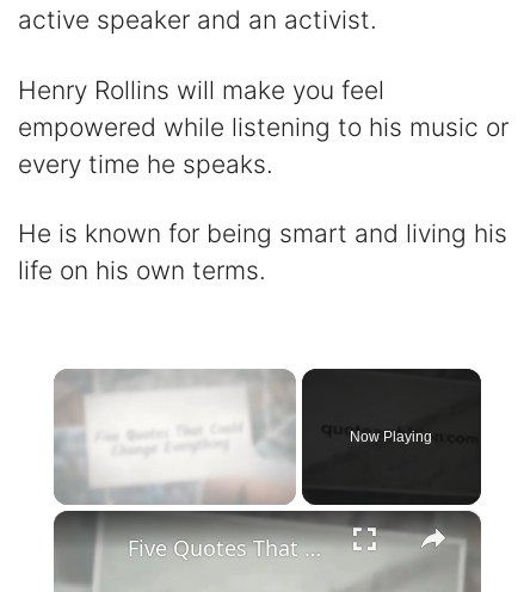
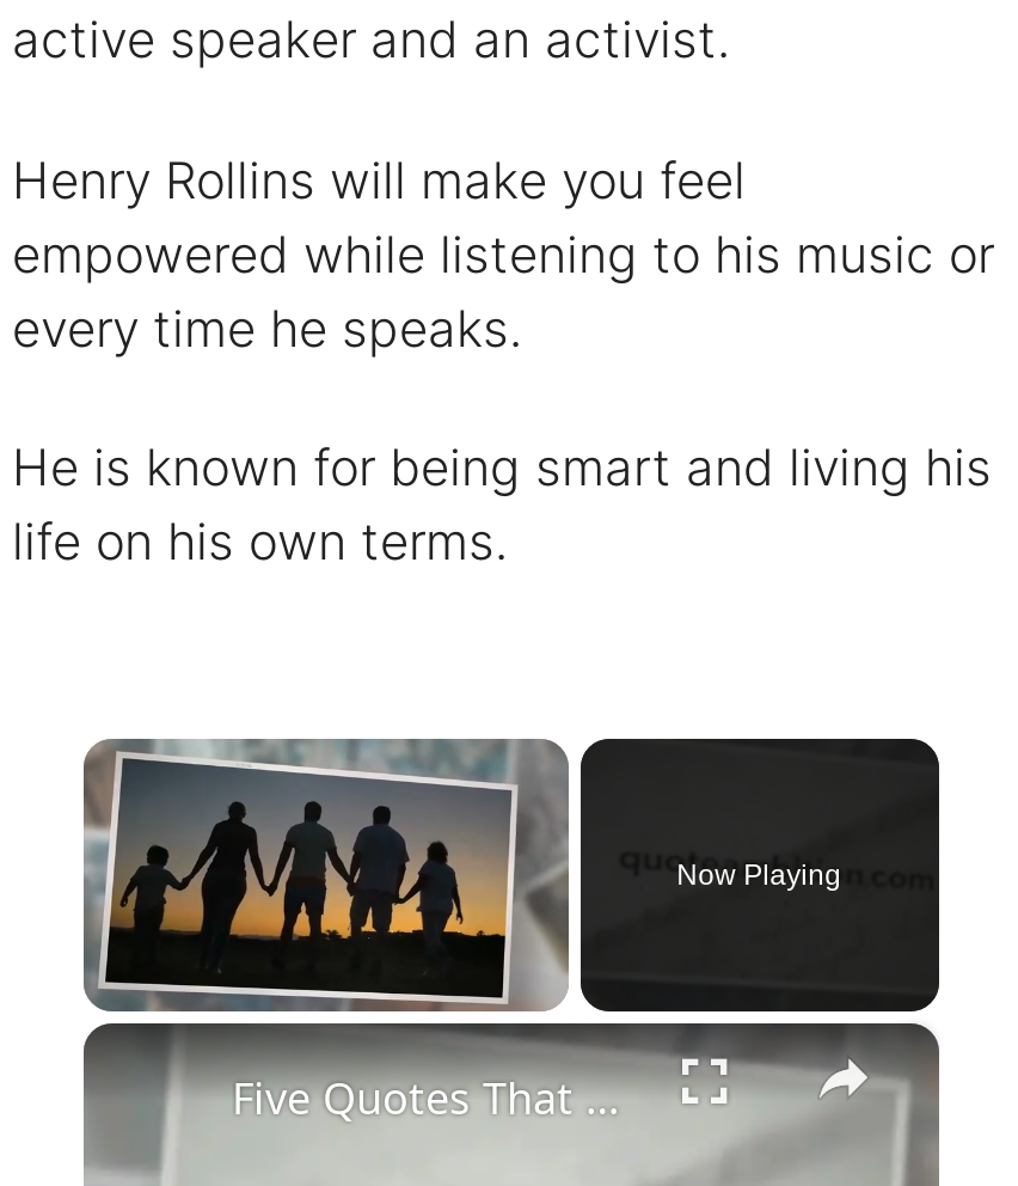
- [image]
+ [image]
